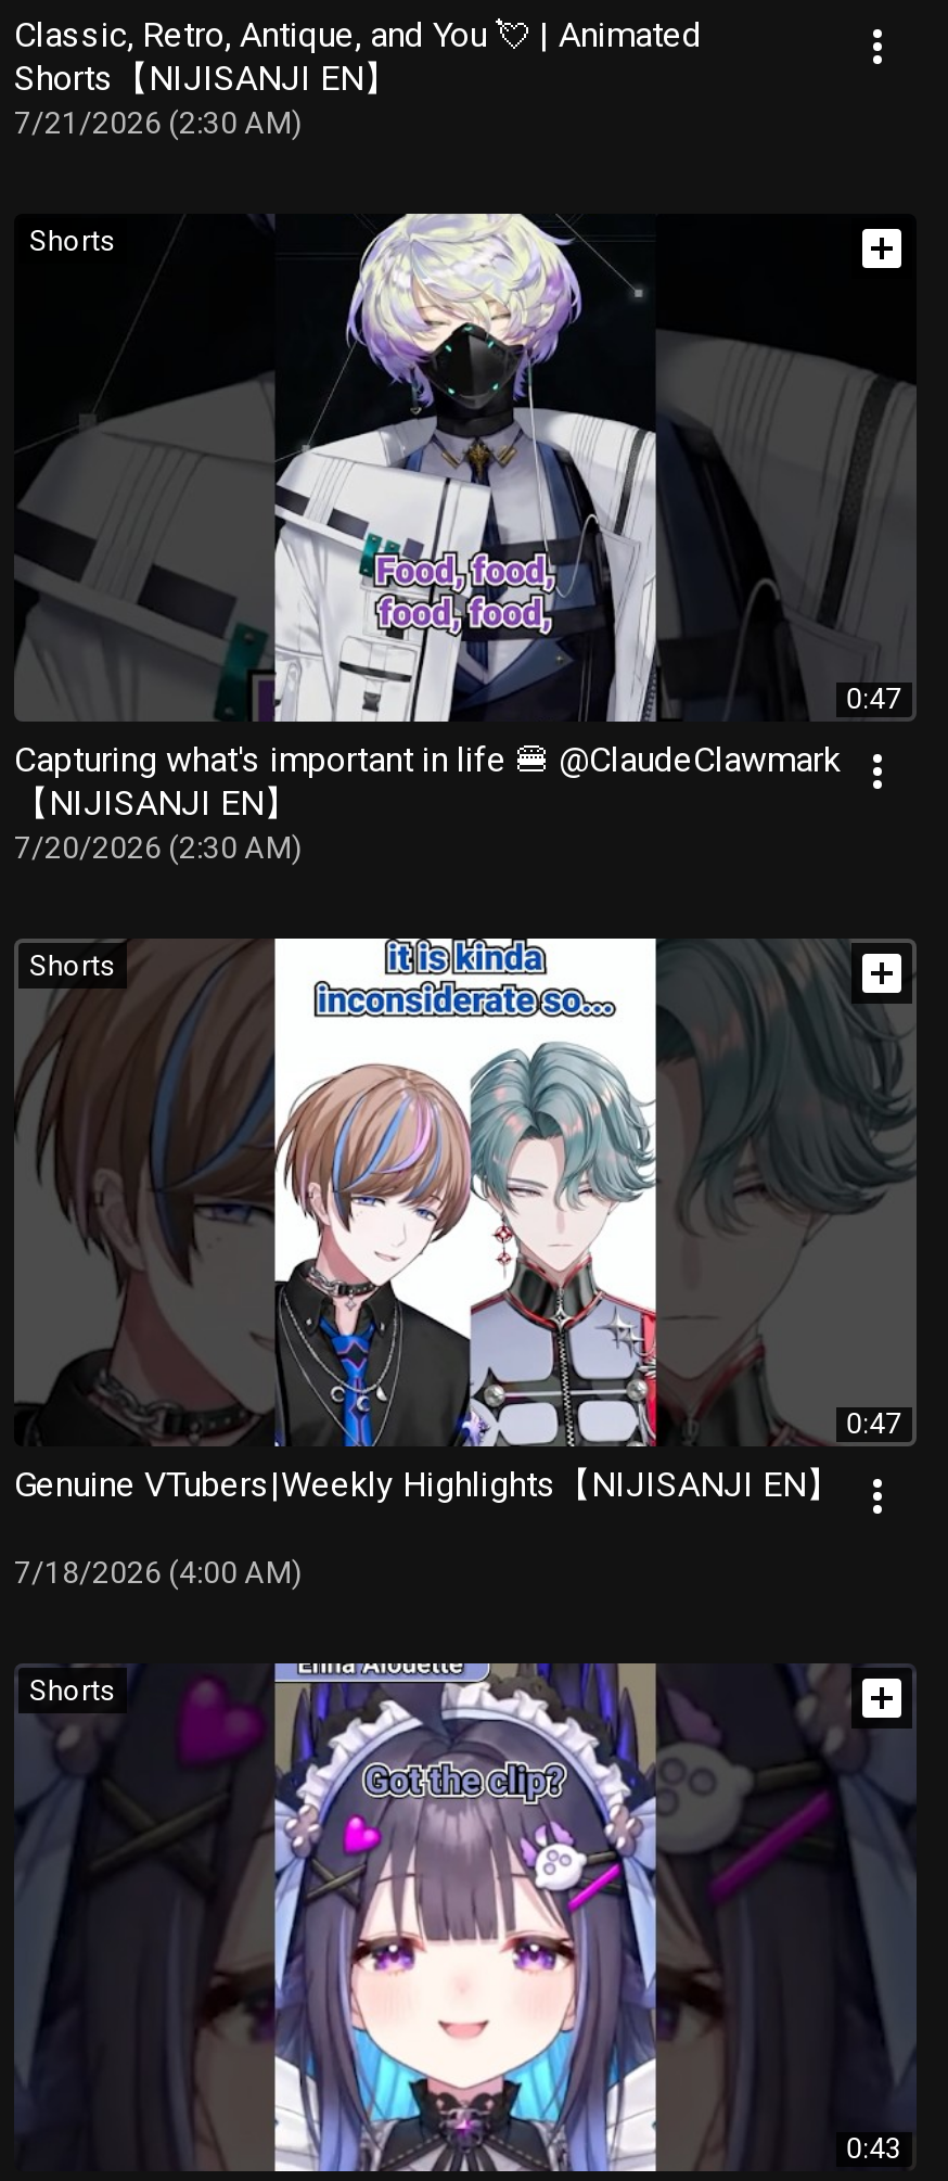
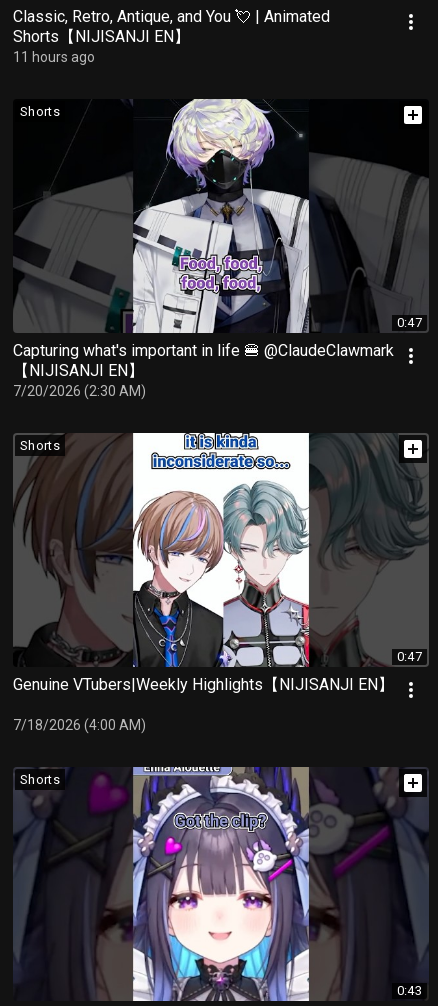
- 7/21/2026 (2:30 AM)
+ 11 hours ago
